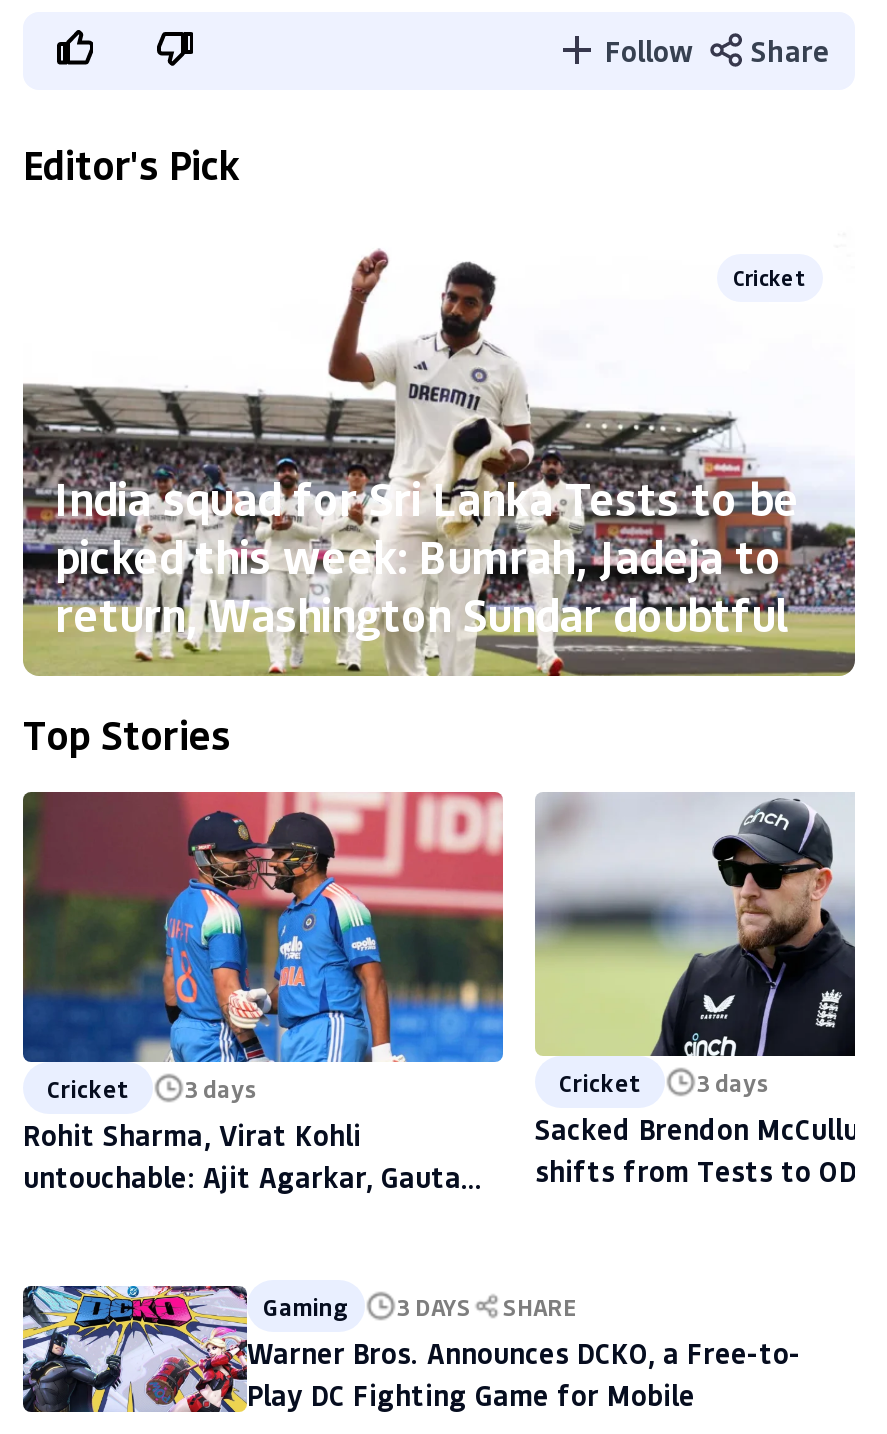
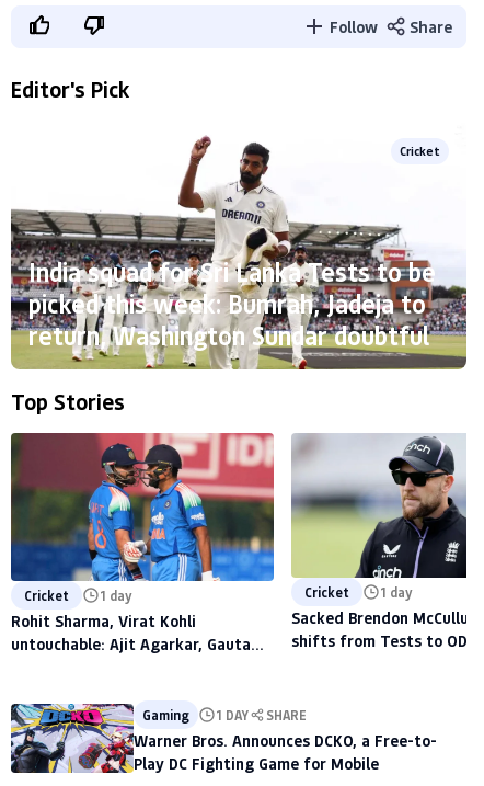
- Cricket 3 days
+ Cricket 1 day

- Cricket 3 days
+ Cricket 1 day

- Gaming 3 DAYS SHARE
+ Gaming 1 DAY SHARE
